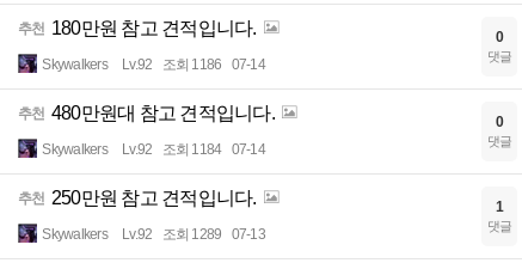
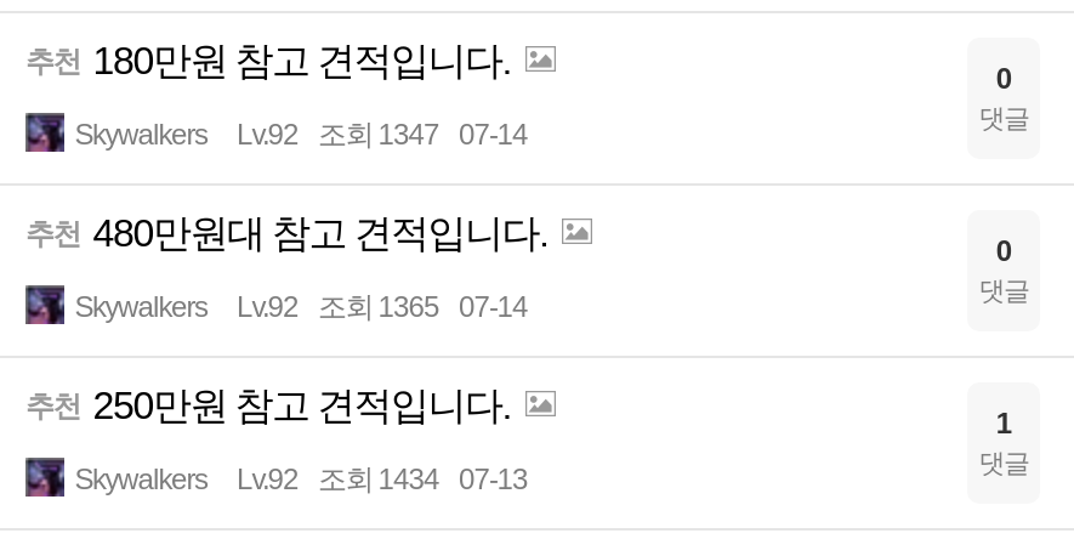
- Skywalkers Lv.92 조회 1186 07-14
+ Skywalkers Lv.92 조회 1347 07-14

- Skywalkers Lv.92 조회 1184 07-14
+ Skywalkers Lv.92 조회 1365 07-14

- Skywalkers Lv.92 조회 1289 07-13
+ Skywalkers Lv.92 조회 1434 07-13
